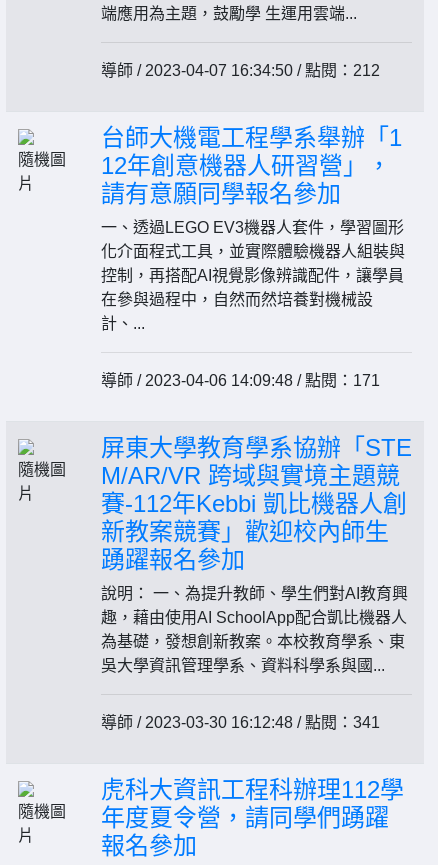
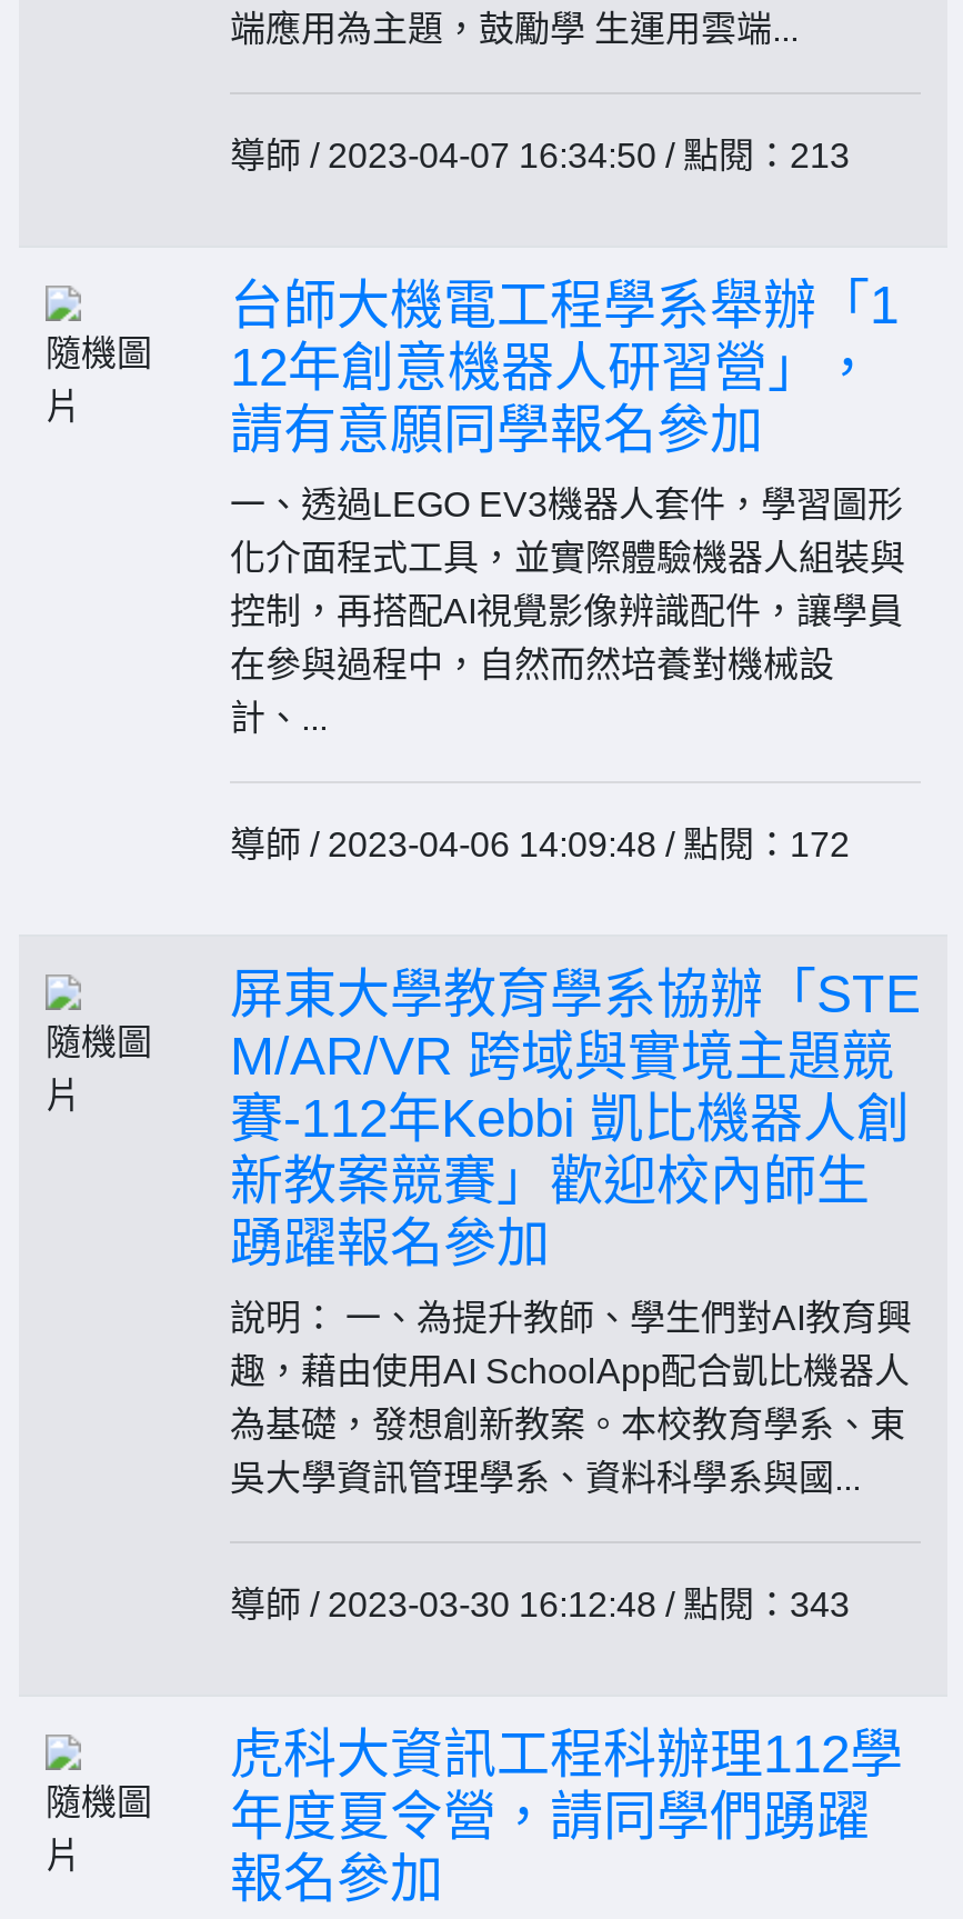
- 導師 / 2023-04-07 16:34:50 / 點閱：212
+ 導師 / 2023-04-07 16:34:50 / 點閱：213

- 導師 / 2023-04-06 14:09:48 / 點閱：171
+ 導師 / 2023-04-06 14:09:48 / 點閱：172

- 導師 / 2023-03-30 16:12:48 / 點閱：341
+ 導師 / 2023-03-30 16:12:48 / 點閱：343
